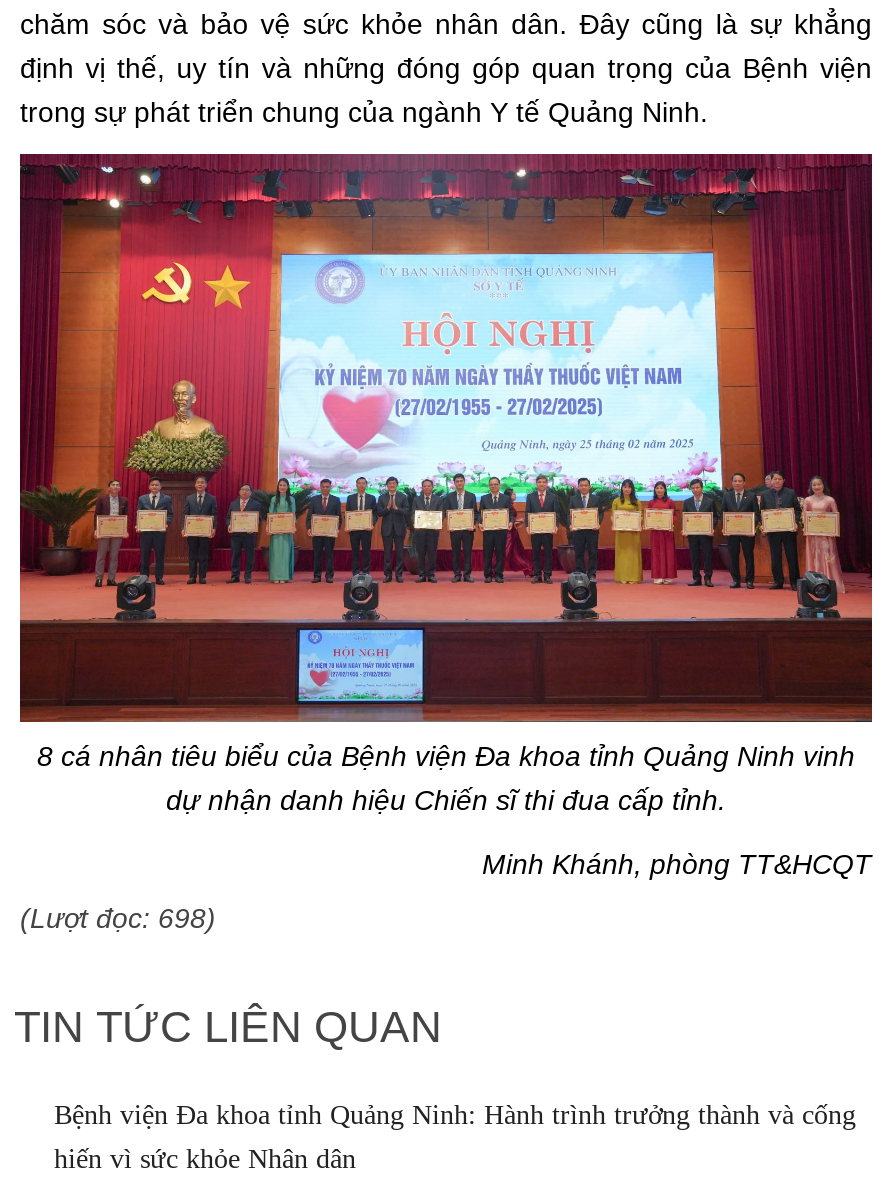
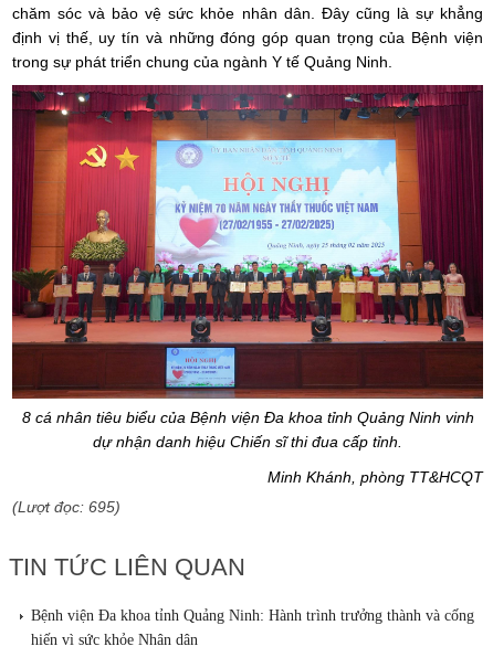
- (Lượt đọc: 698)
+ (Lượt đọc: 695)
